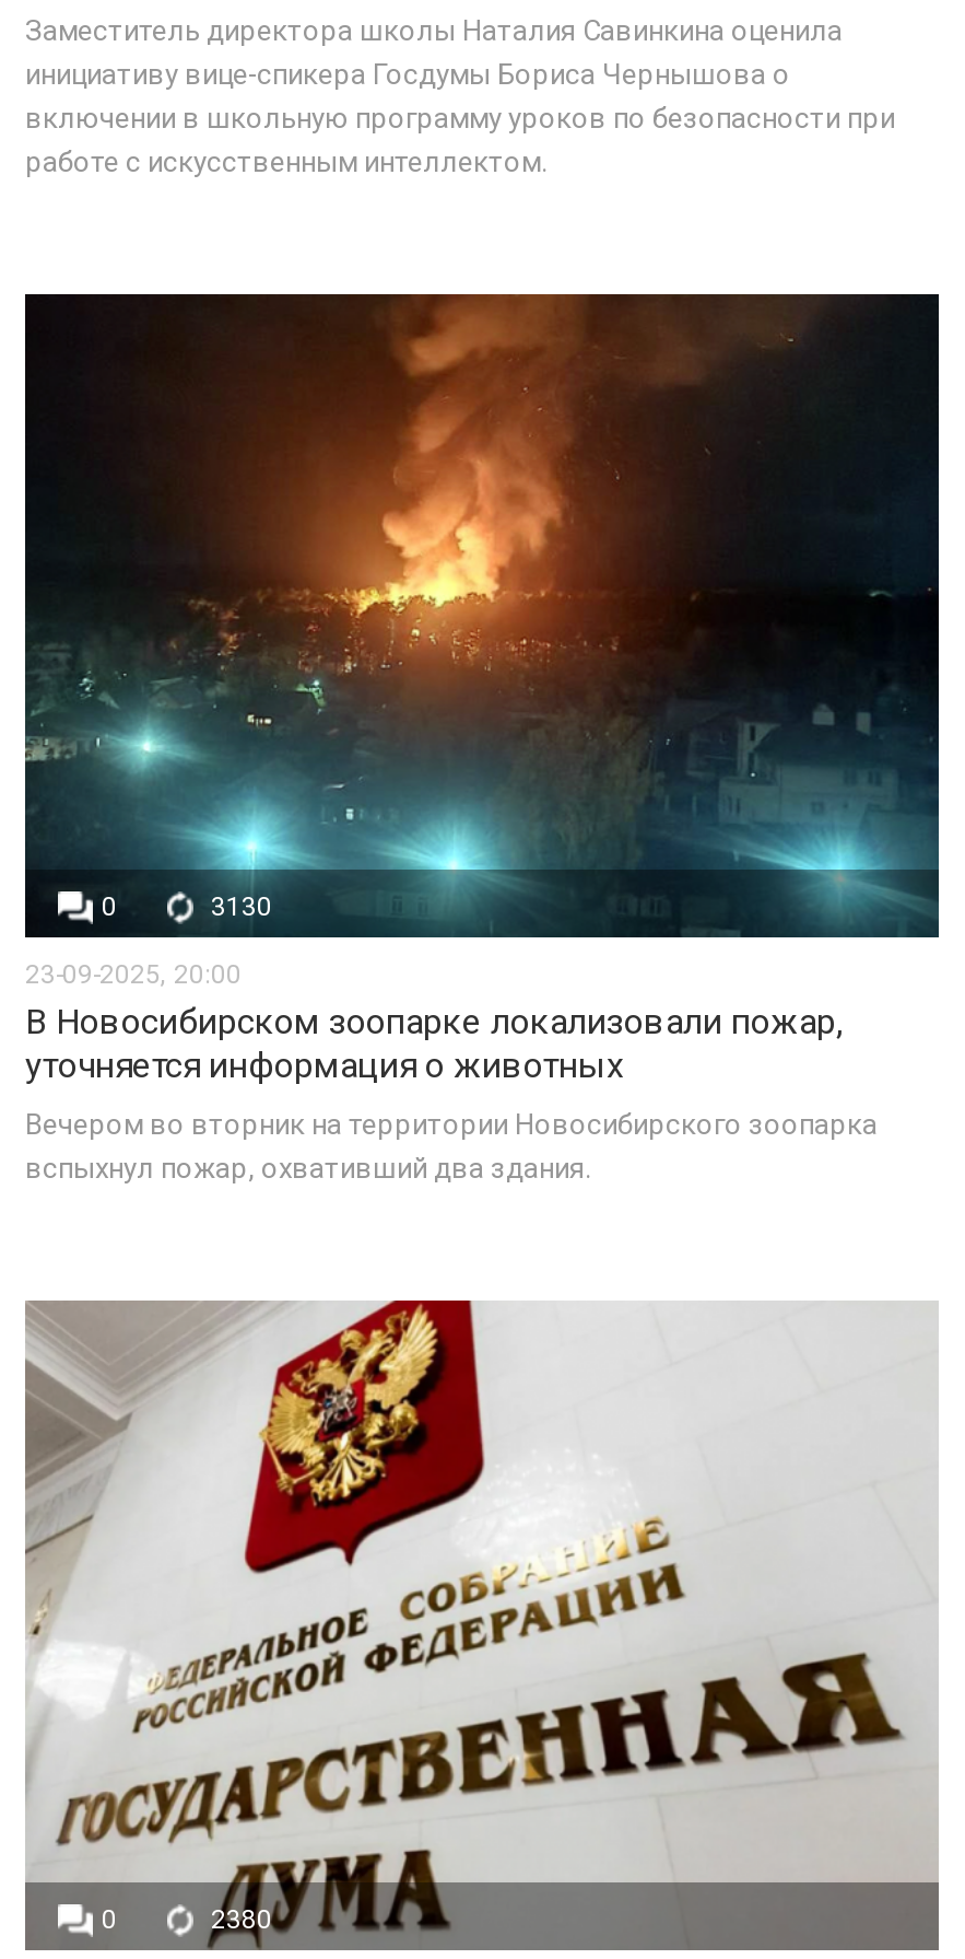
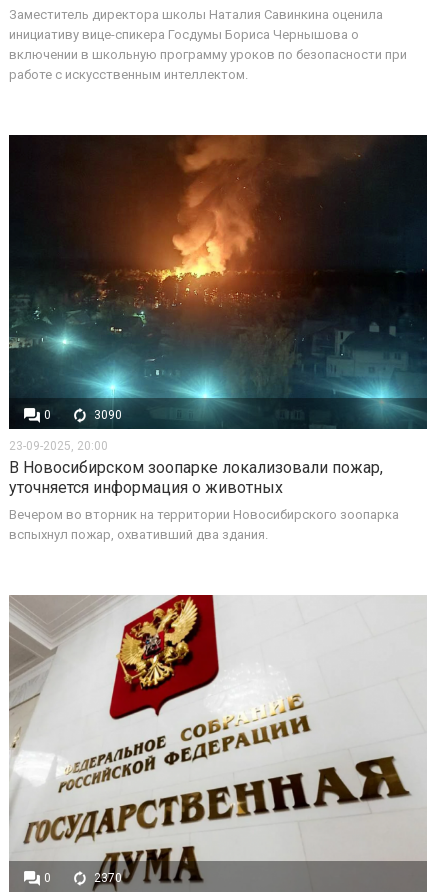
- 3130
+ 3090

- 2380
+ 2370
